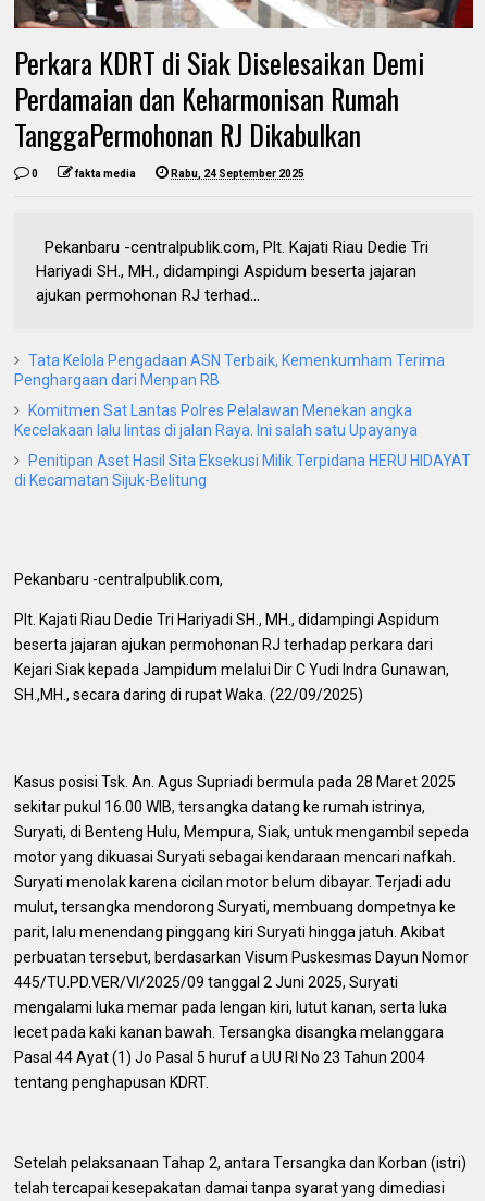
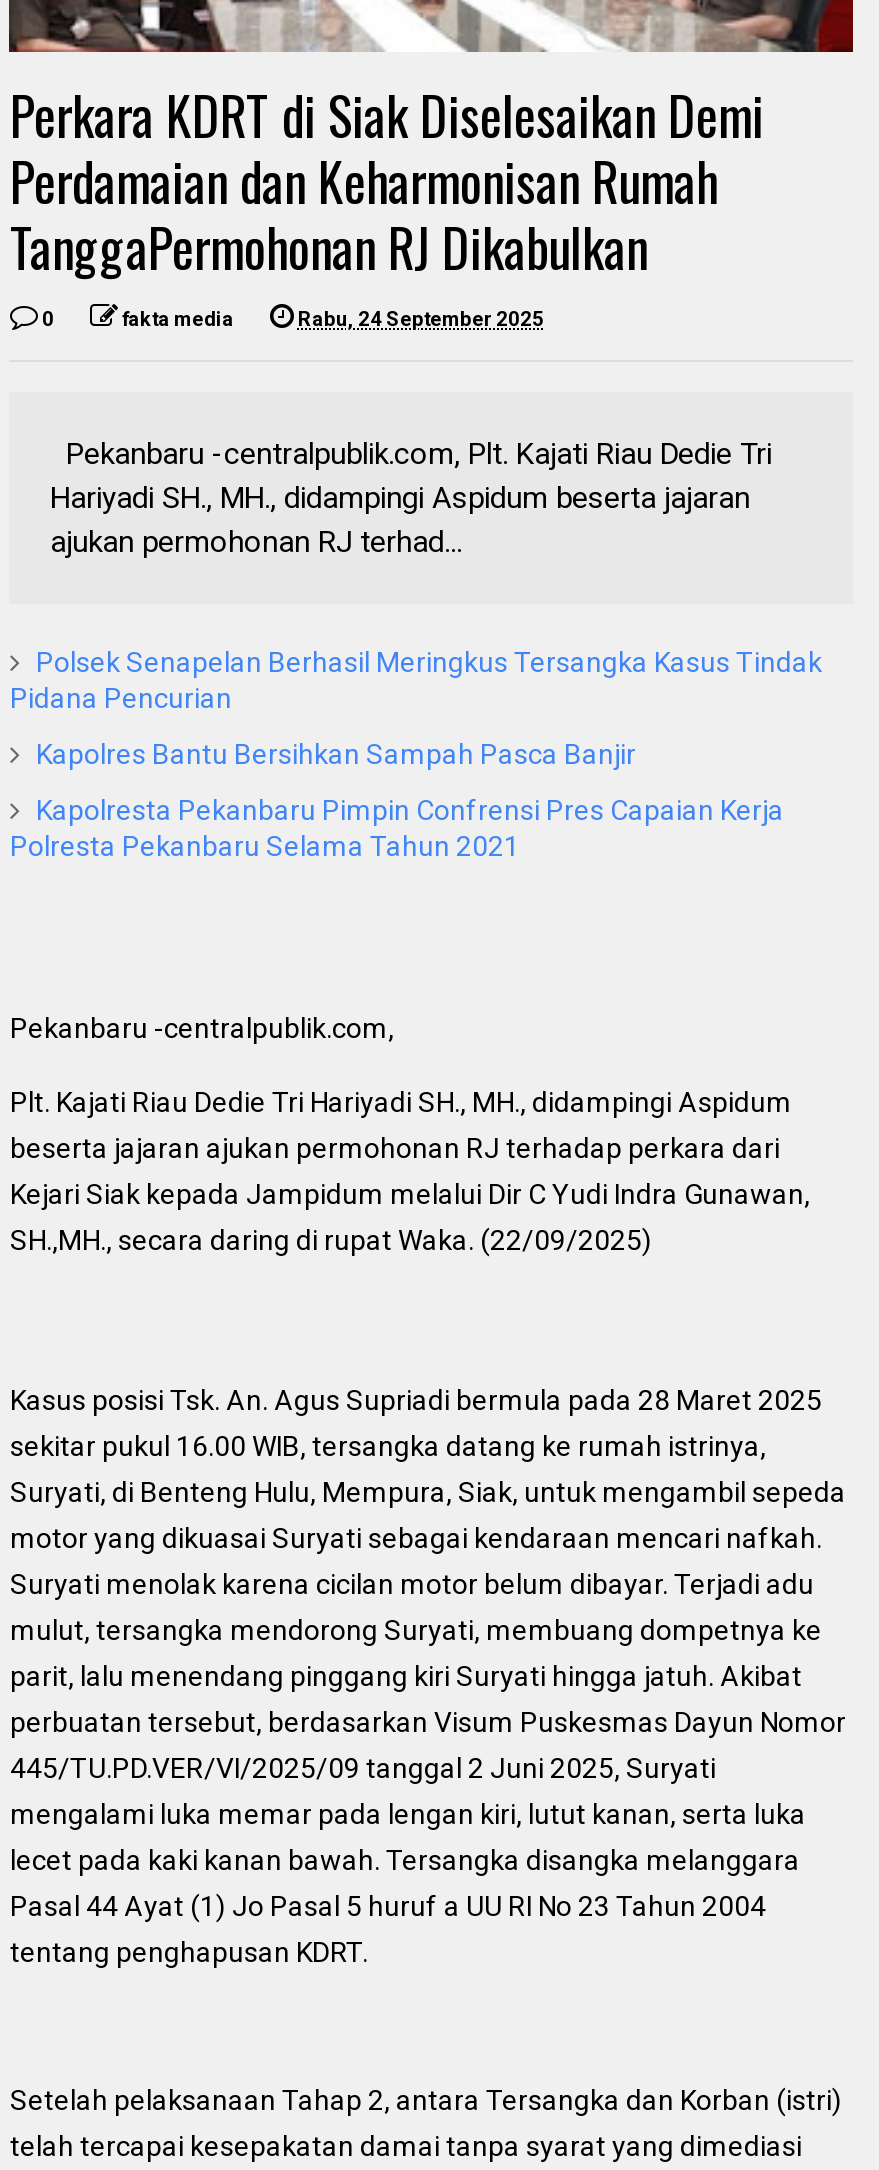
- Tata Kelola Pengadaan ASN Terbaik, Kemenkumham Terima
- Penghargaan dari Menpan RB
+ Polsek Senapelan Berhasil Meringkus Tersangka Kasus Tindak
+ Pidana Pencurian

- Komitmen Sat Lantas Polres Pelalawan Menekan angka
- Kecelakaan lalu lintas di jalan Raya. Ini salah satu Upayanya
+ Kapolres Bantu Bersihkan Sampah Pasca Banjir

- Penitipan Aset Hasil Sita Eksekusi Milik Terpidana HERU HIDAYAT
- di Kecamatan Sijuk-Belitung
+ Kapolresta Pekanbaru Pimpin Confrensi Pres Capaian Kerja
+ Polresta Pekanbaru Selama Tahun 2021
